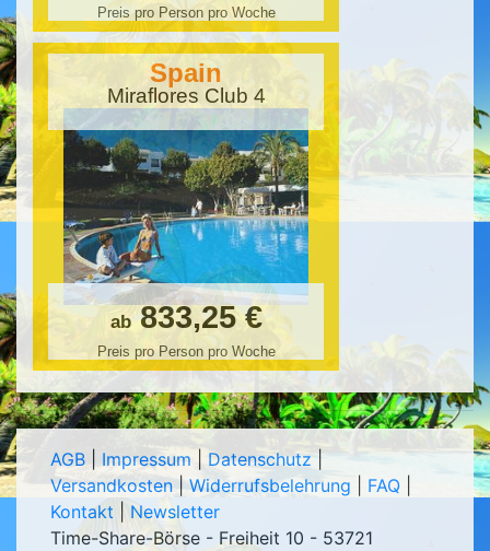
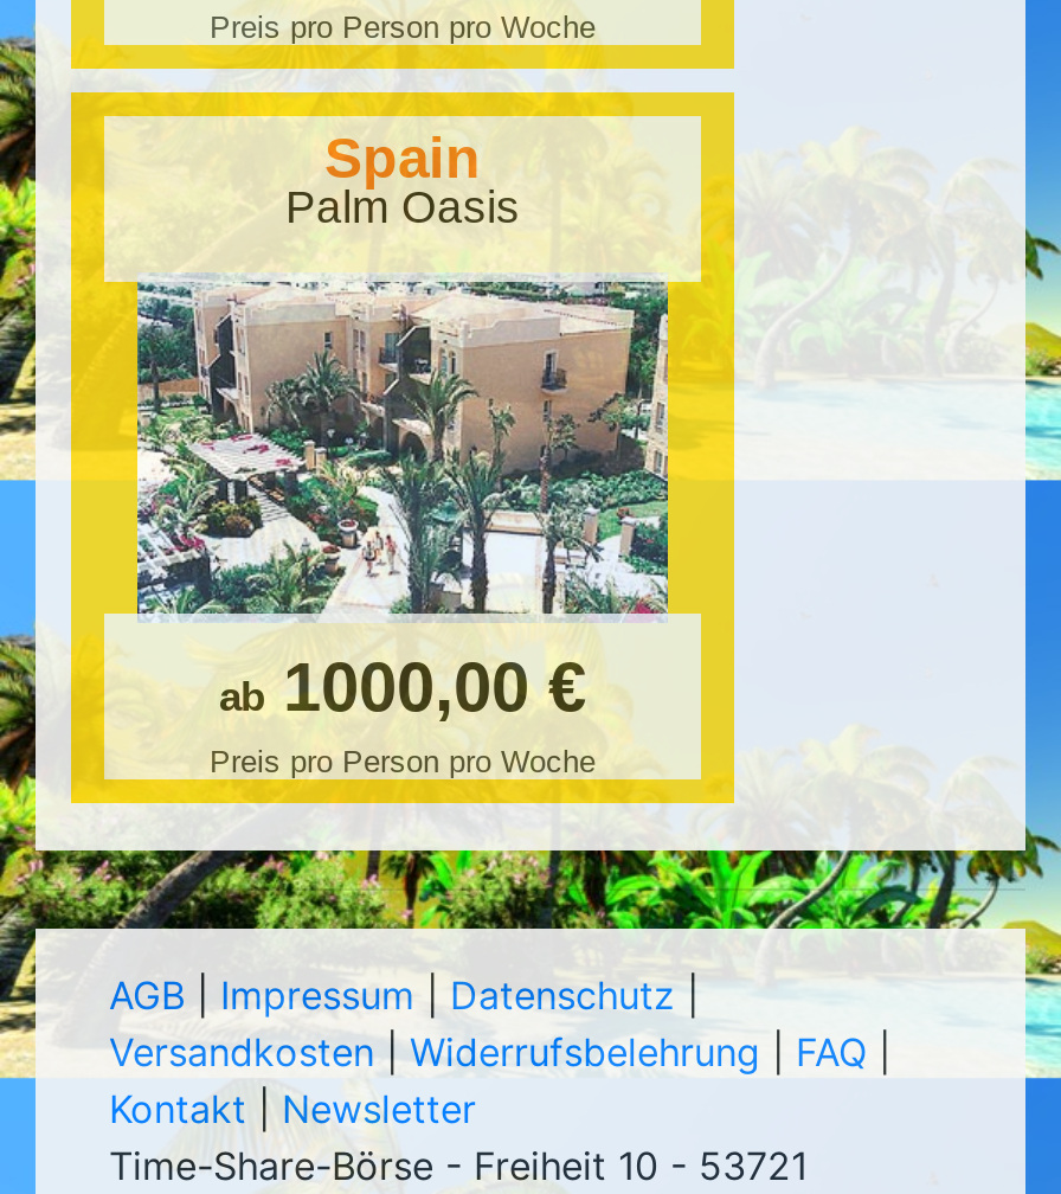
- Miraflores Club 4
+ Palm Oasis

- [image]
- ab 833,25 €
+ [image]
+ ab 1000,00 €
